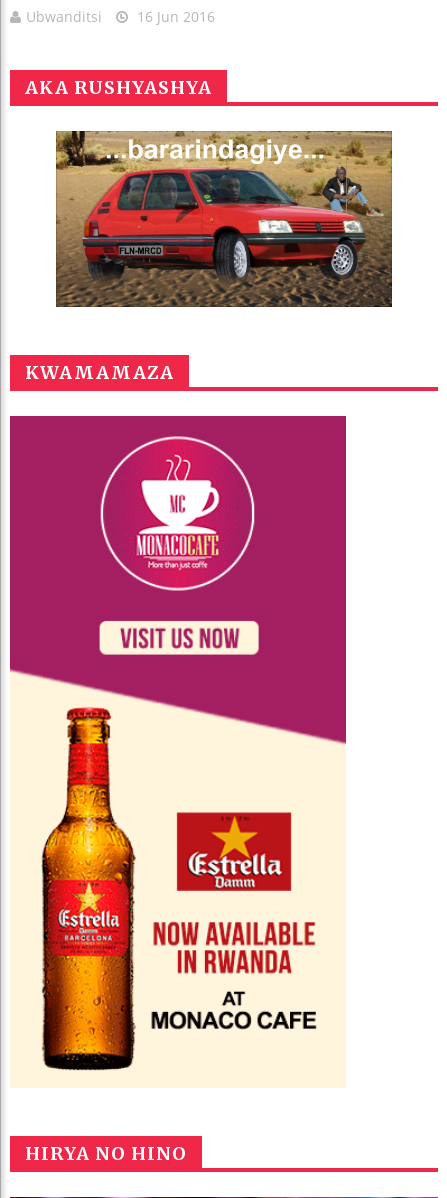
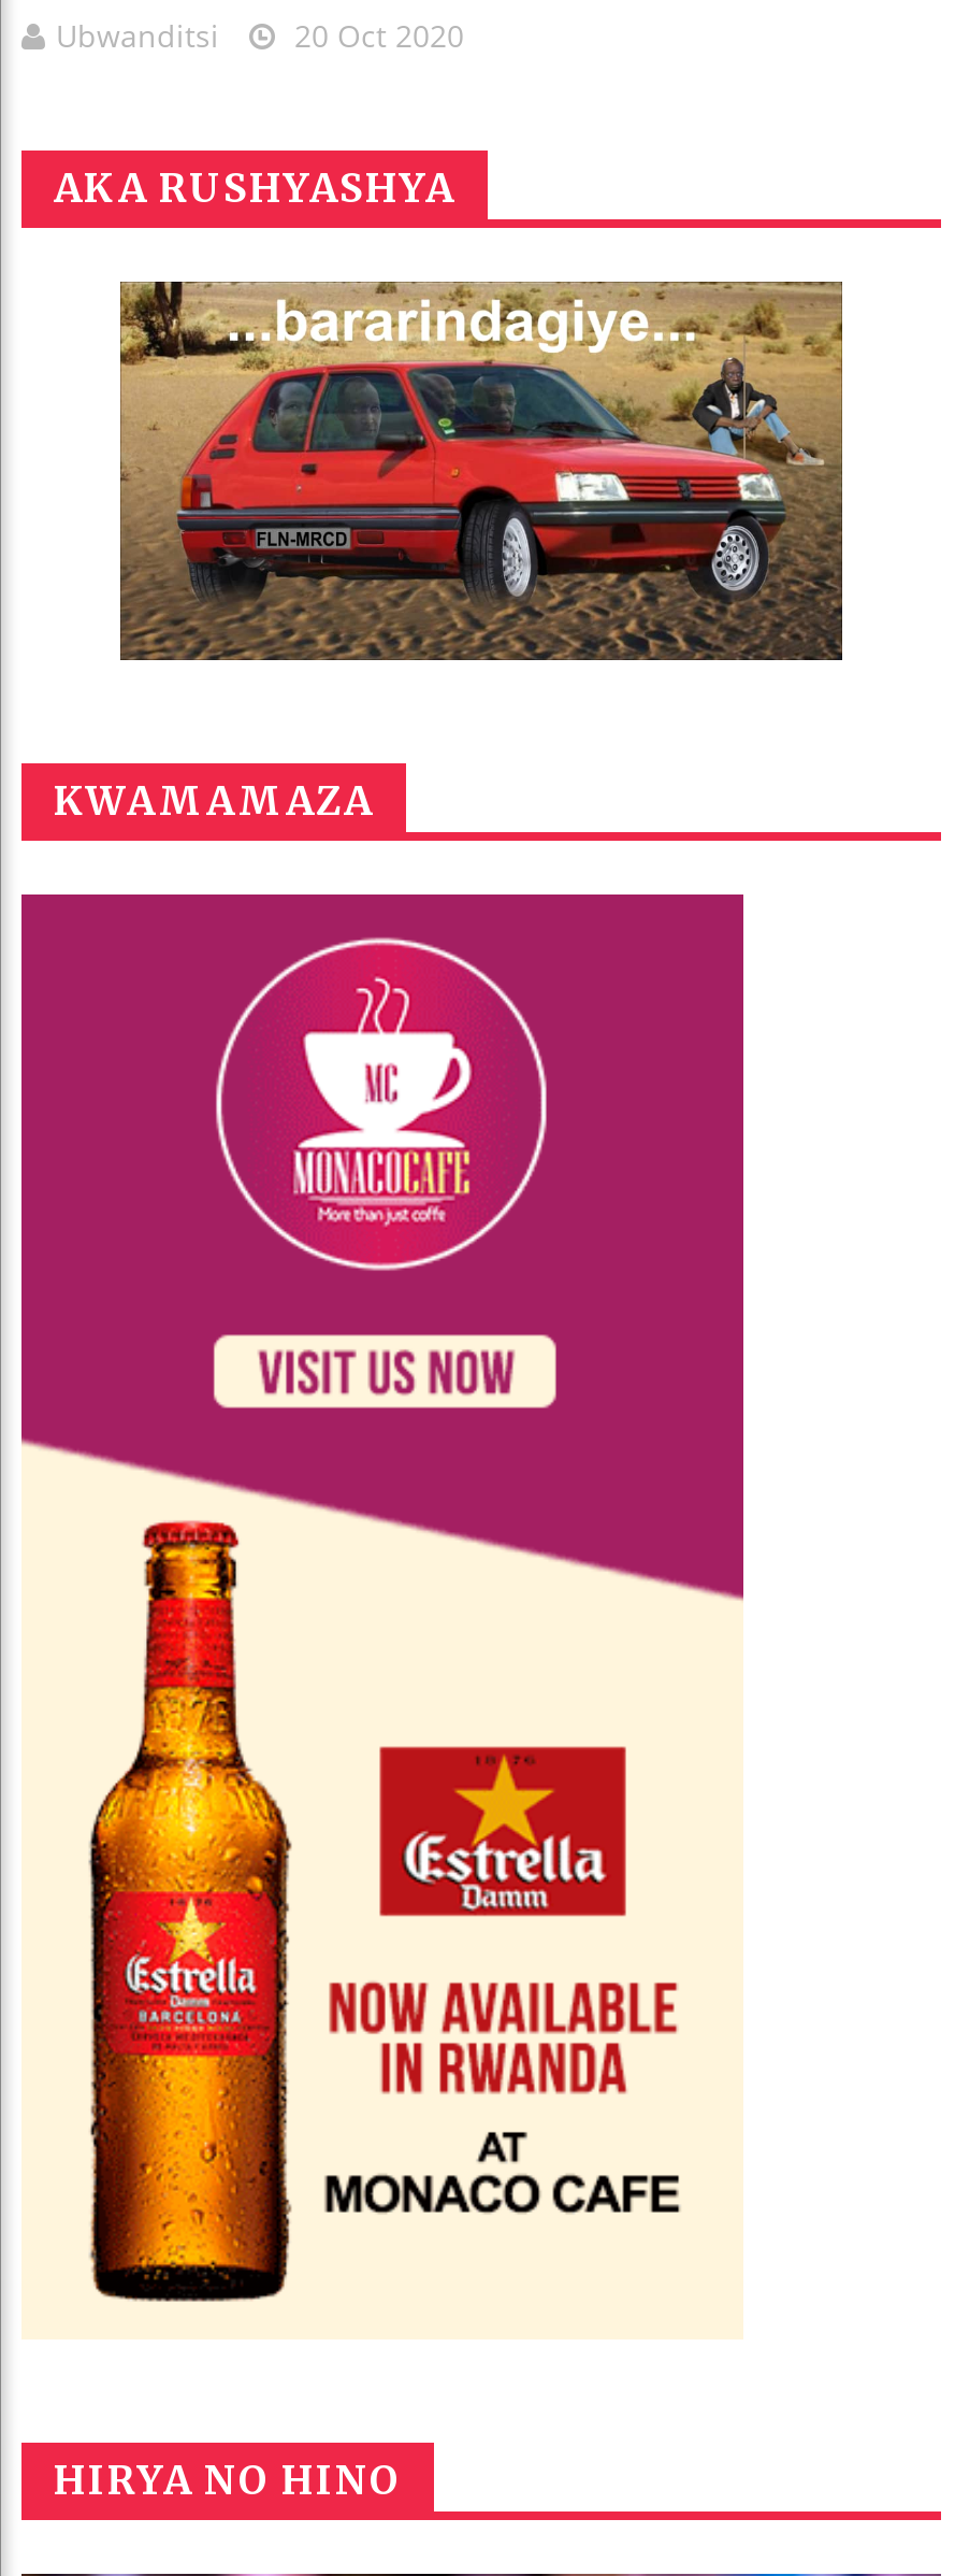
- Ubwanditsi 16 Jun 2016
+ Ubwanditsi 20 Oct 2020
